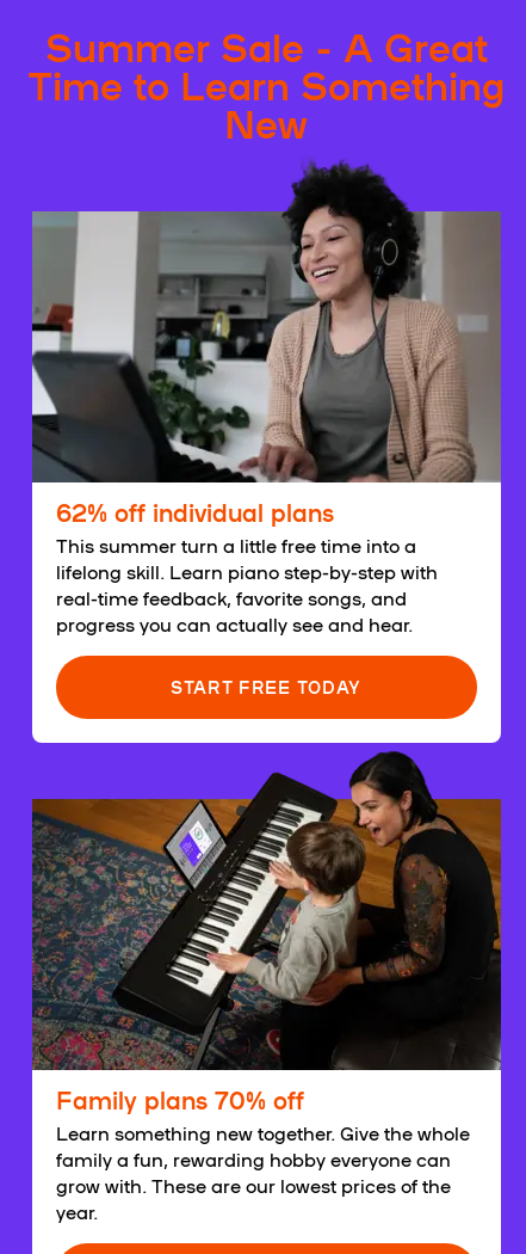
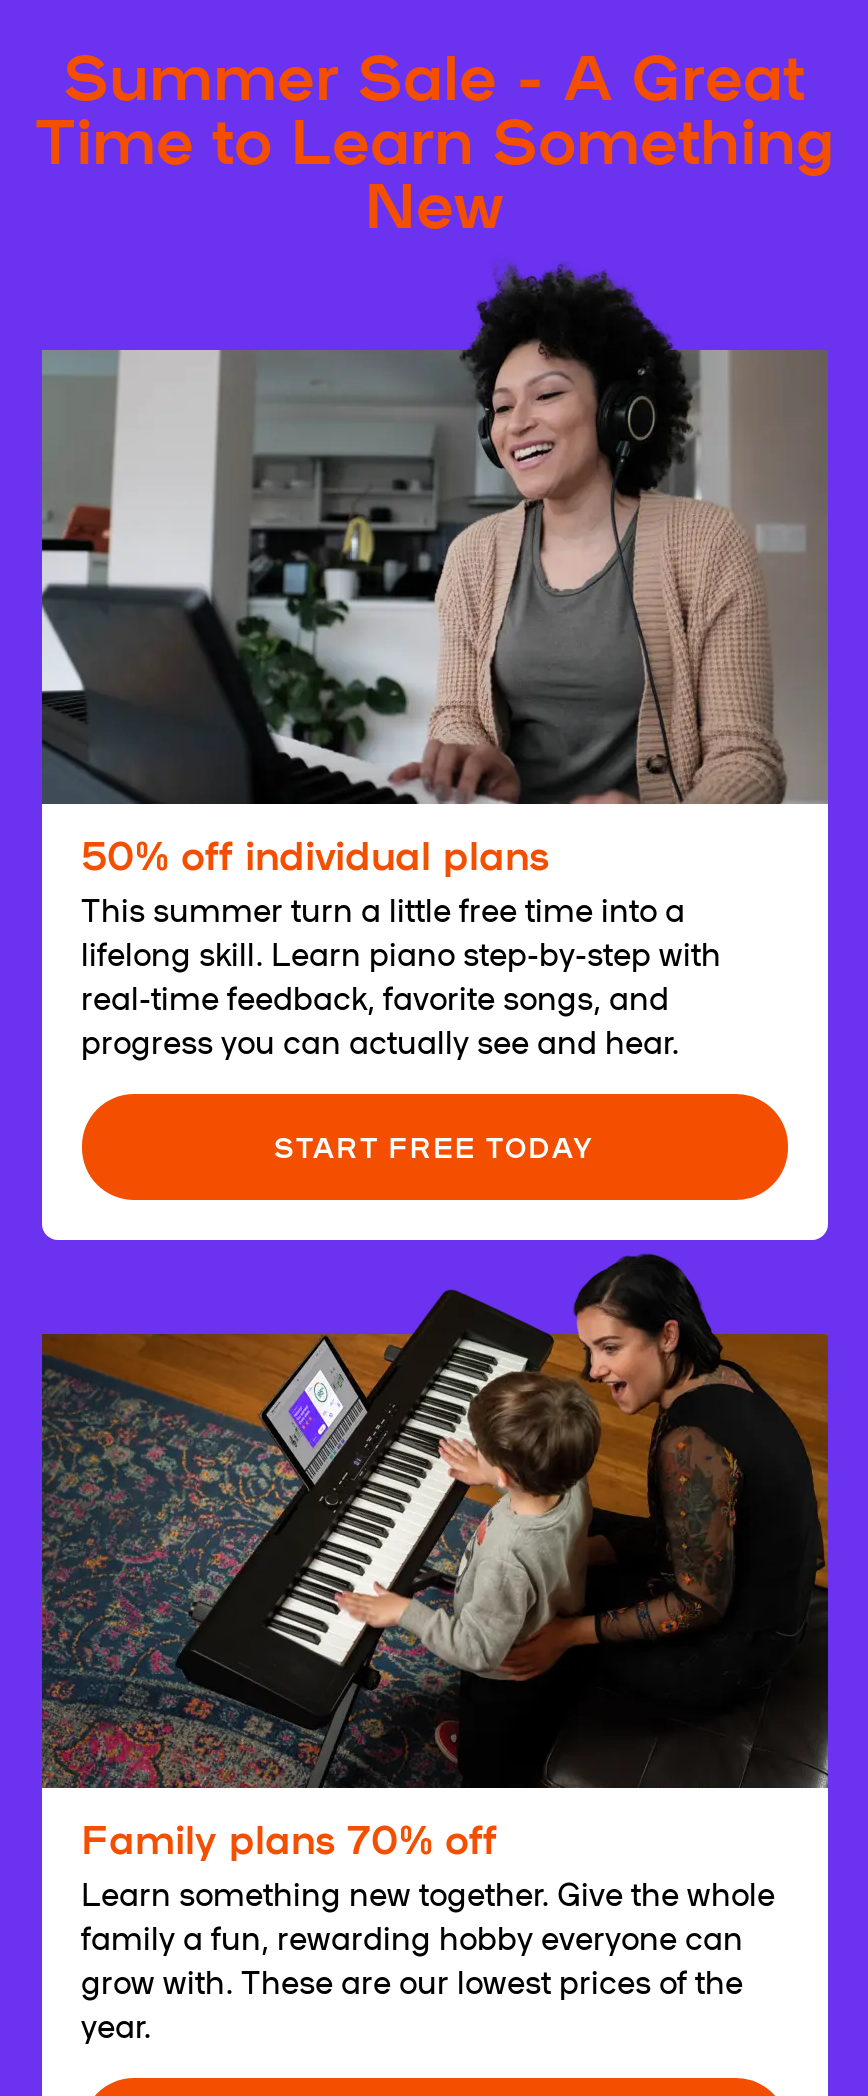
- 62% off individual plans
+ 50% off individual plans
